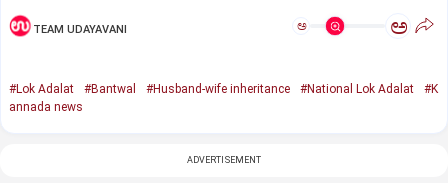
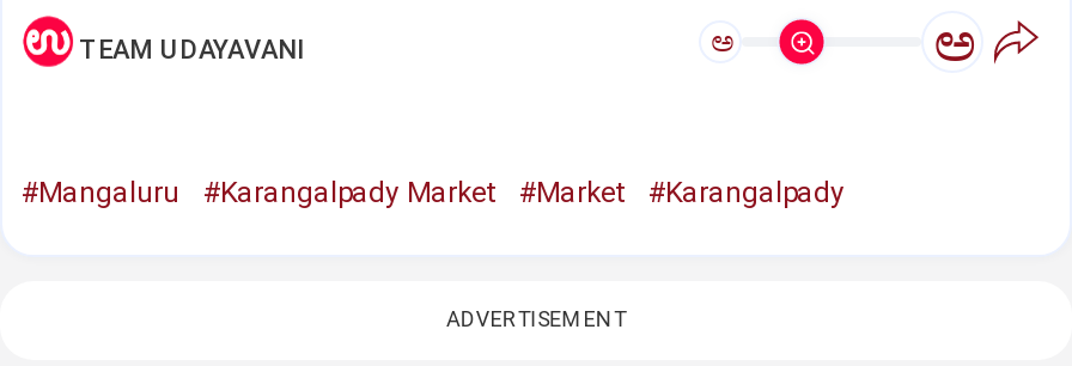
- #Lok Adalat
- #Bantwal
- #Husband-wife inheritance
- #National Lok Adalat
- #K
- annada news
+ #Mangaluru
+ #Karangalpady Market
+ #Market
+ #Karangalpady
